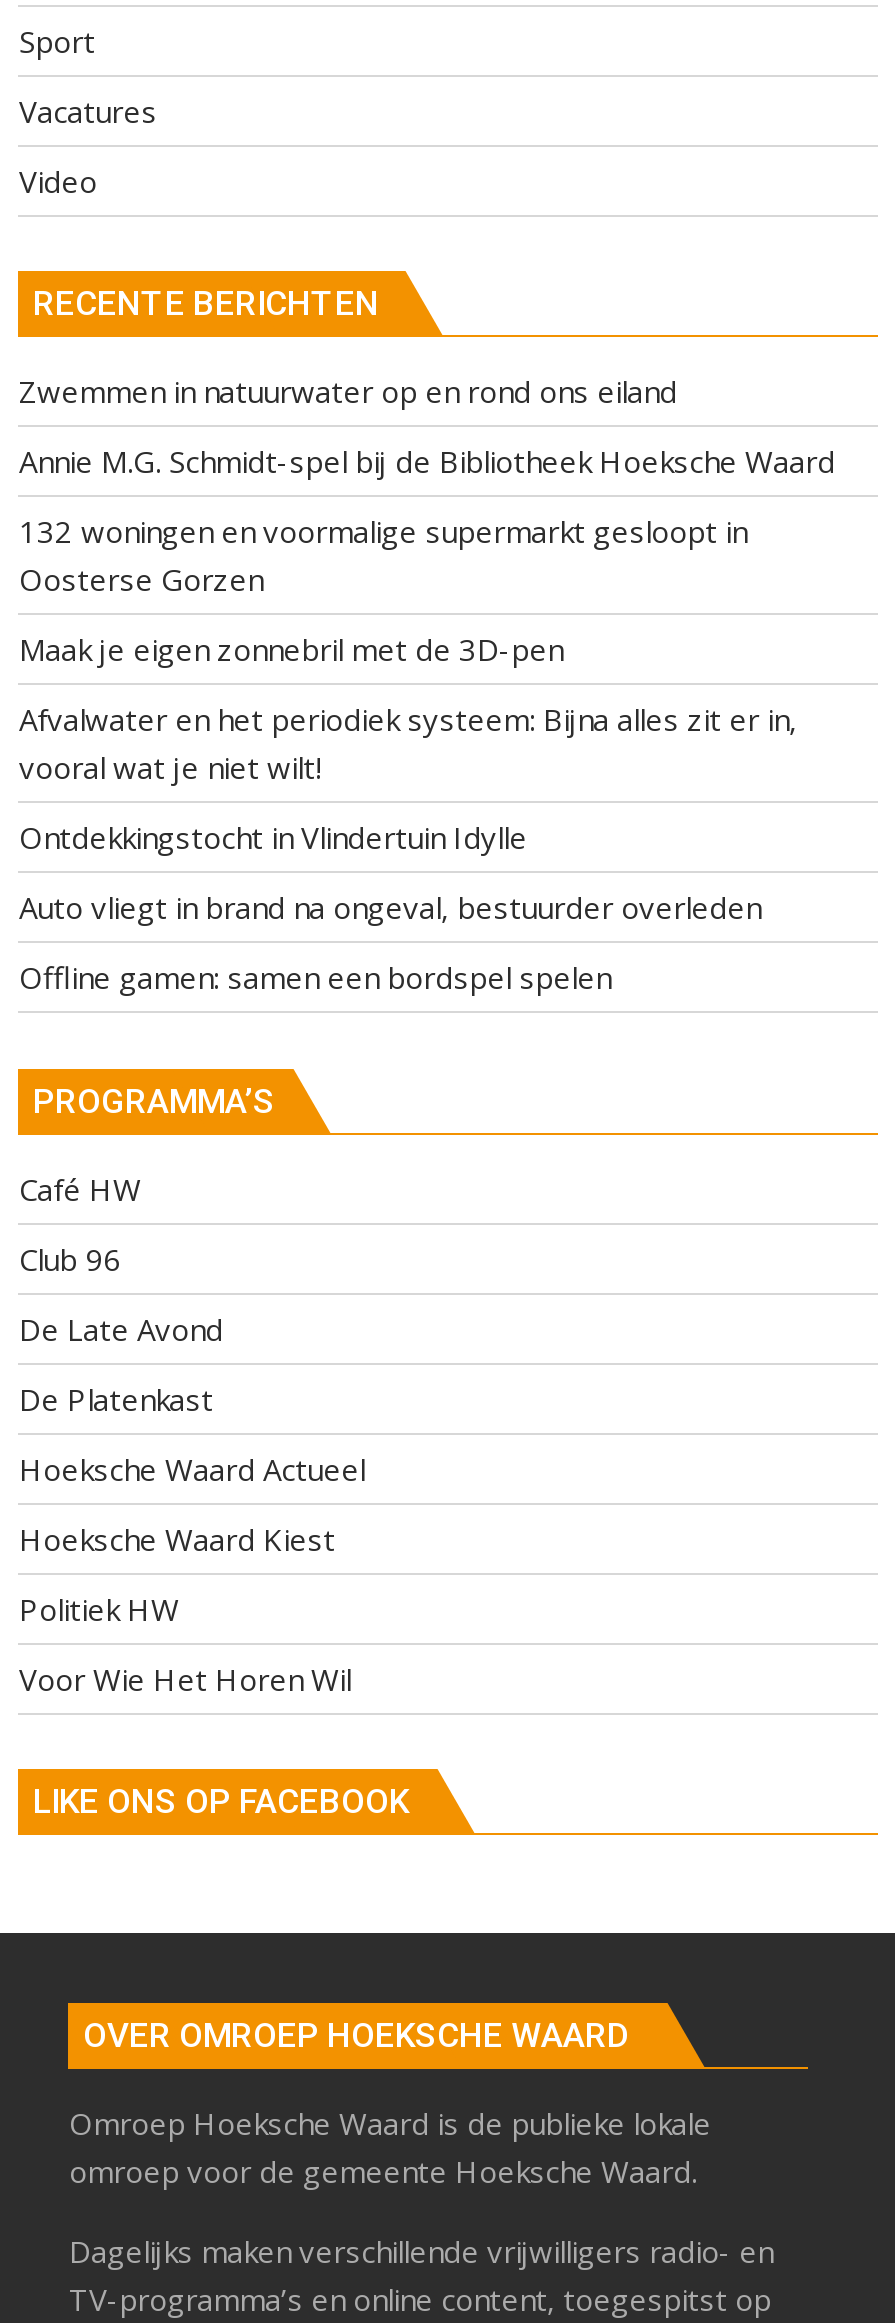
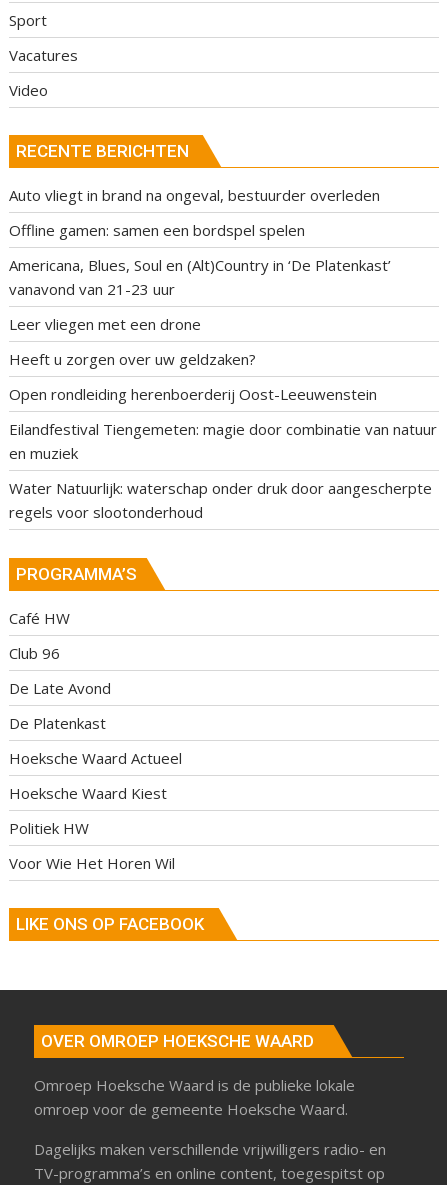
- Zwemmen in natuurwater op en rond ons eiland
- Annie M.G. Schmidt-spel bij de Bibliotheek Hoeksche Waard
- 132 woningen en voormalige supermarkt gesloopt in
- Oosterse Gorzen
- Maak je eigen zonnebril met de 3D-pen
- Afvalwater en het periodiek systeem: Bijna alles zit er in,
- vooral wat je niet wilt!
- Ontdekkingstocht in Vlindertuin Idylle

moved up: Auto vliegt in brand na ongeval, bestuurder overleden | Offline gamen: samen een bordspel spelen

+ Americana, Blues, Soul en (Alt)Country in ‘De Platenkast’
+ vanavond van 21-23 uur
+ Leer vliegen met een drone
+ Heeft u zorgen over uw geldzaken?
+ Open rondleiding herenboerderij Oost-Leeuwenstein
+ Eilandfestival Tiengemeten: magie door combinatie van natuur
+ en muziek
+ Water Natuurlijk: waterschap onder druk door aangescherpte
+ regels voor slootonderhoud
